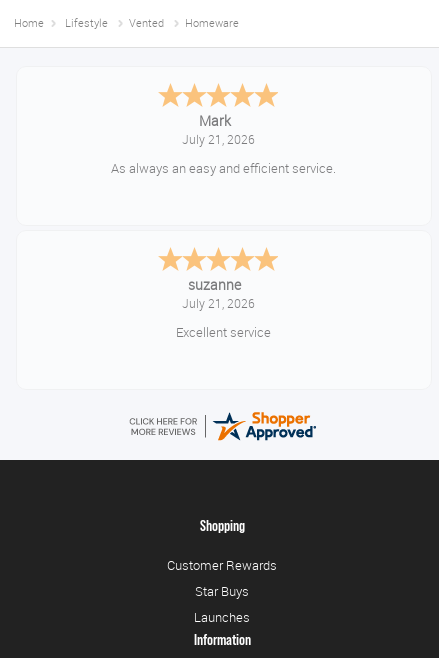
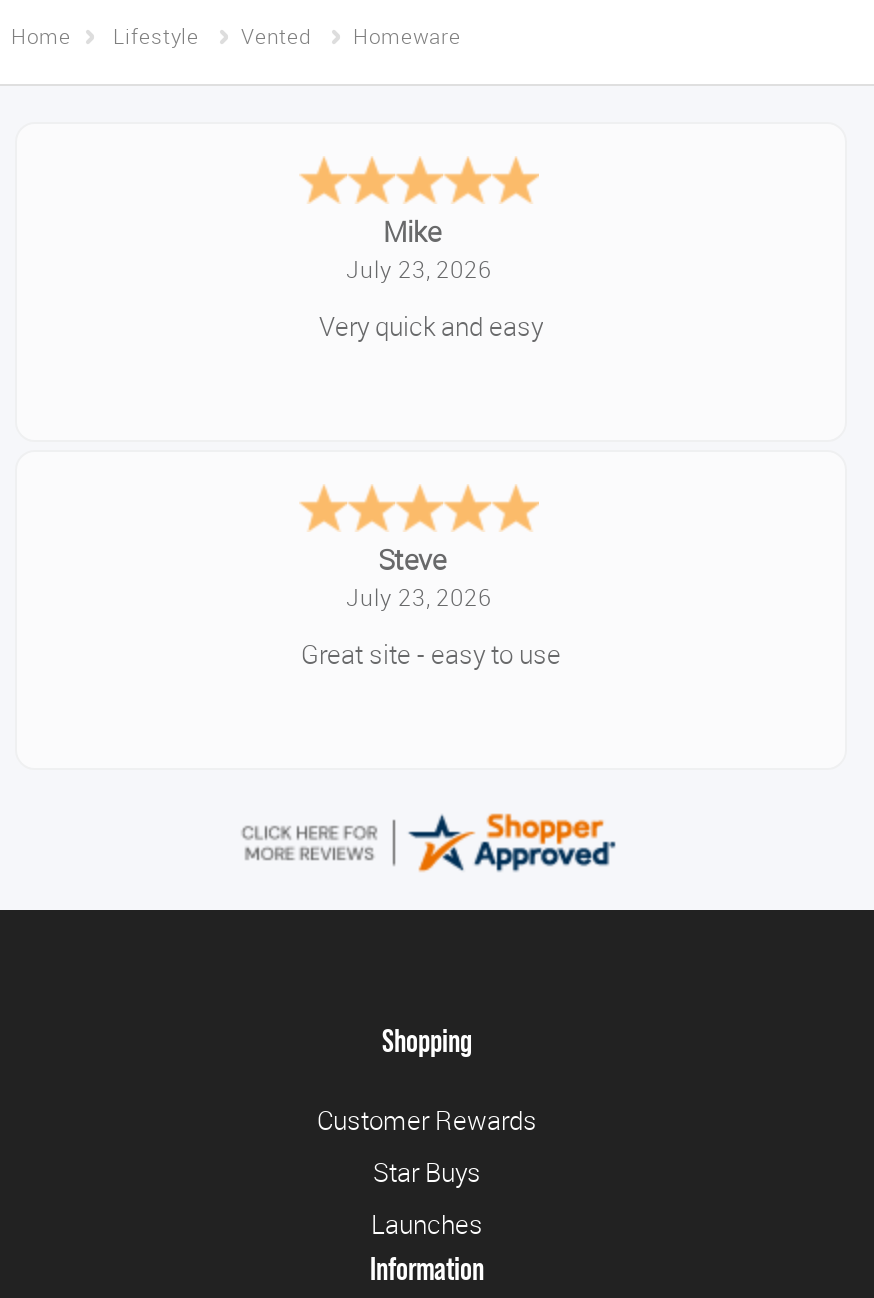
- Mark
- July 21, 2026
+ Mike
+ July 23, 2026

- As always an easy and efficient service.
+ Very quick and easy

- suzanne
- July 21, 2026
+ Steve
+ July 23, 2026

- Excellent service
+ Great site - easy to use
